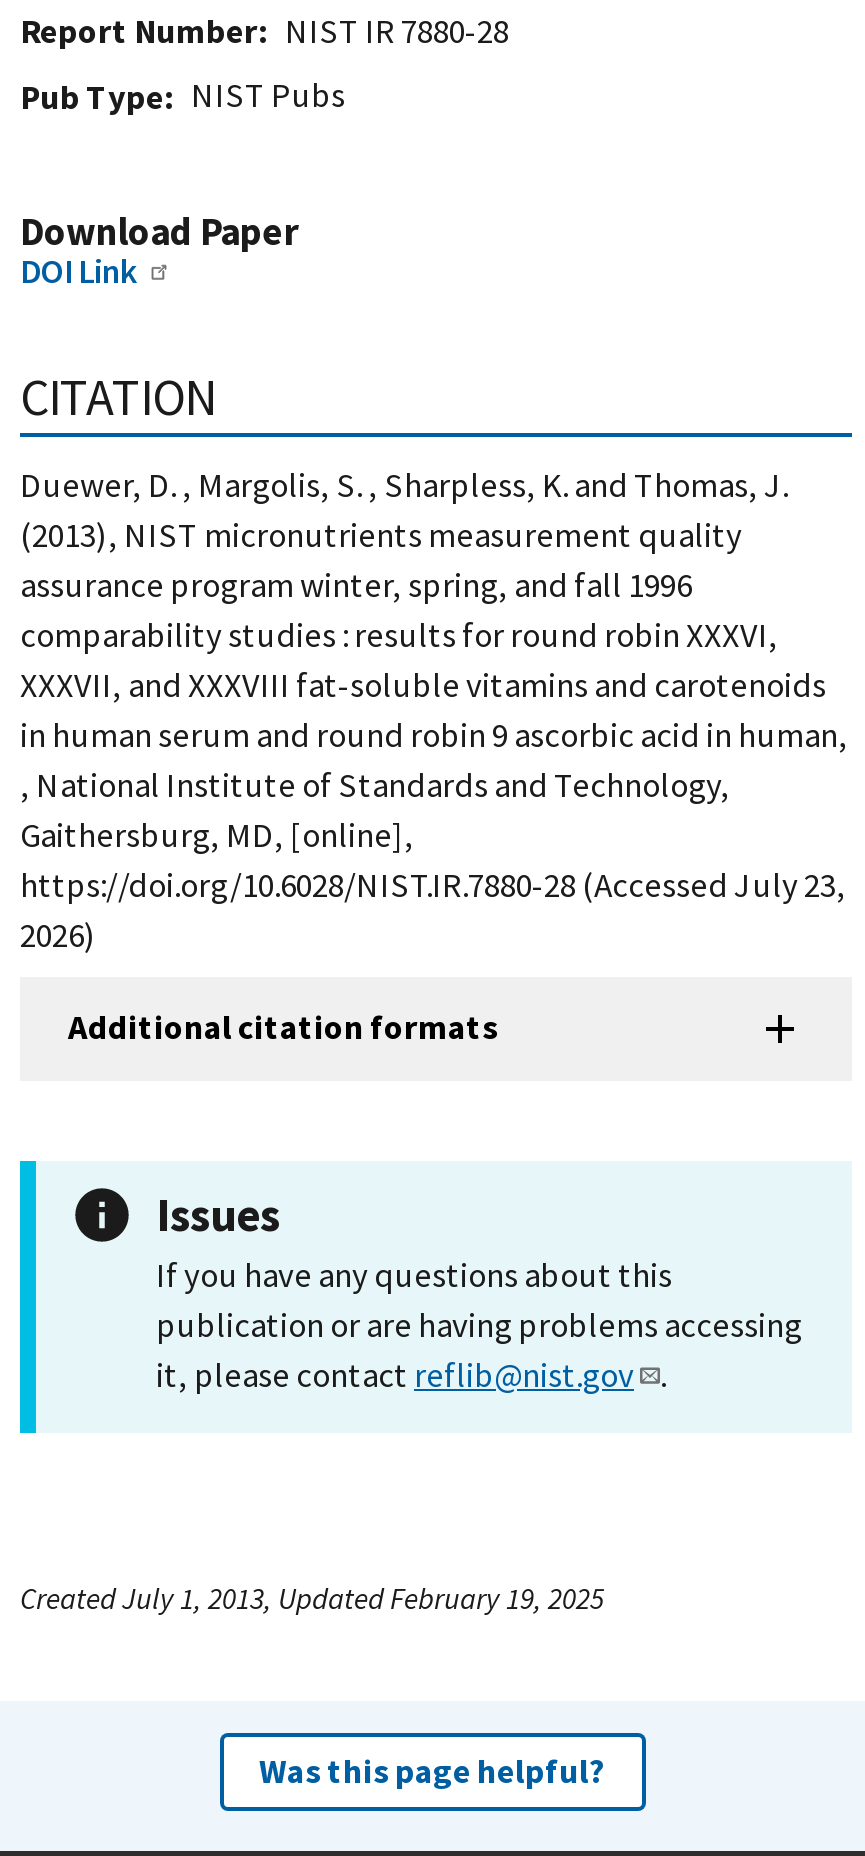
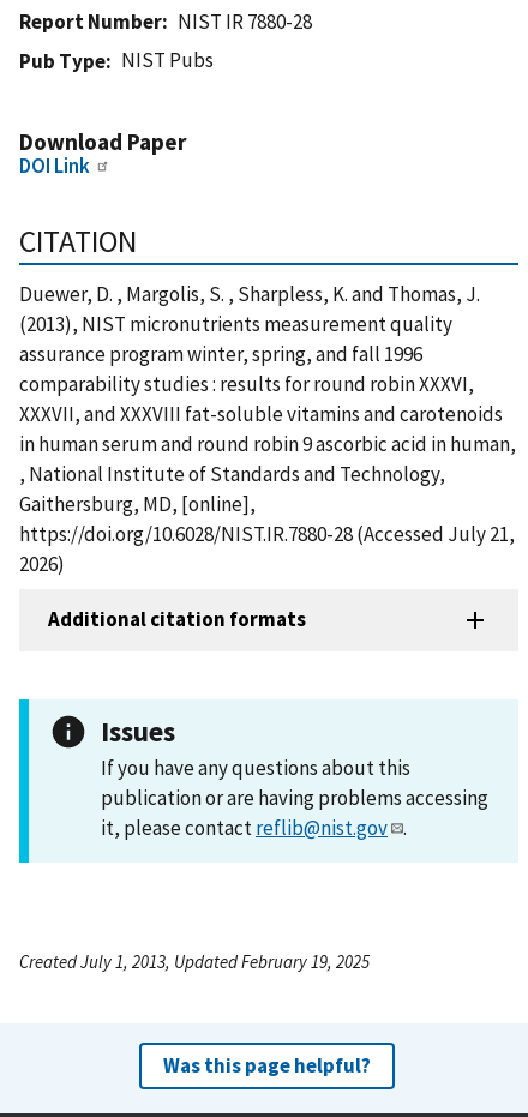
- https://doi.org/10.6028/NIST.IR.7880-28 (Accessed July 23,
+ https://doi.org/10.6028/NIST.IR.7880-28 (Accessed July 21,
